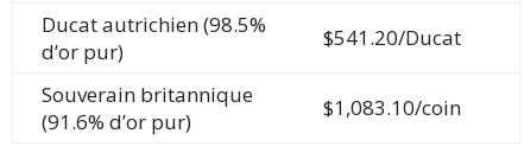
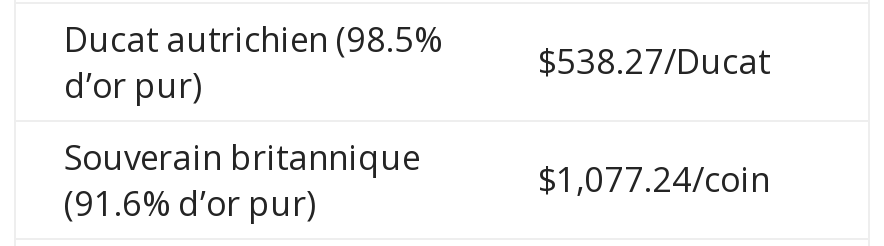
- $541.20/Ducat
+ $538.27/Ducat

- $1,083.10/coin
+ $1,077.24/coin
